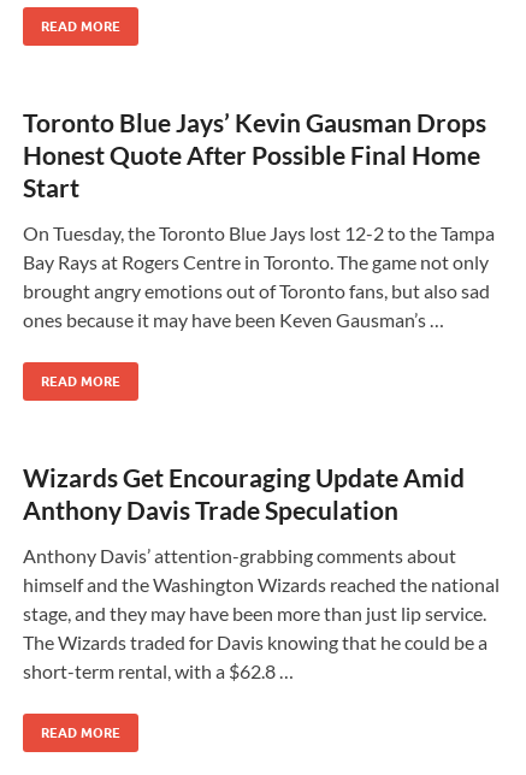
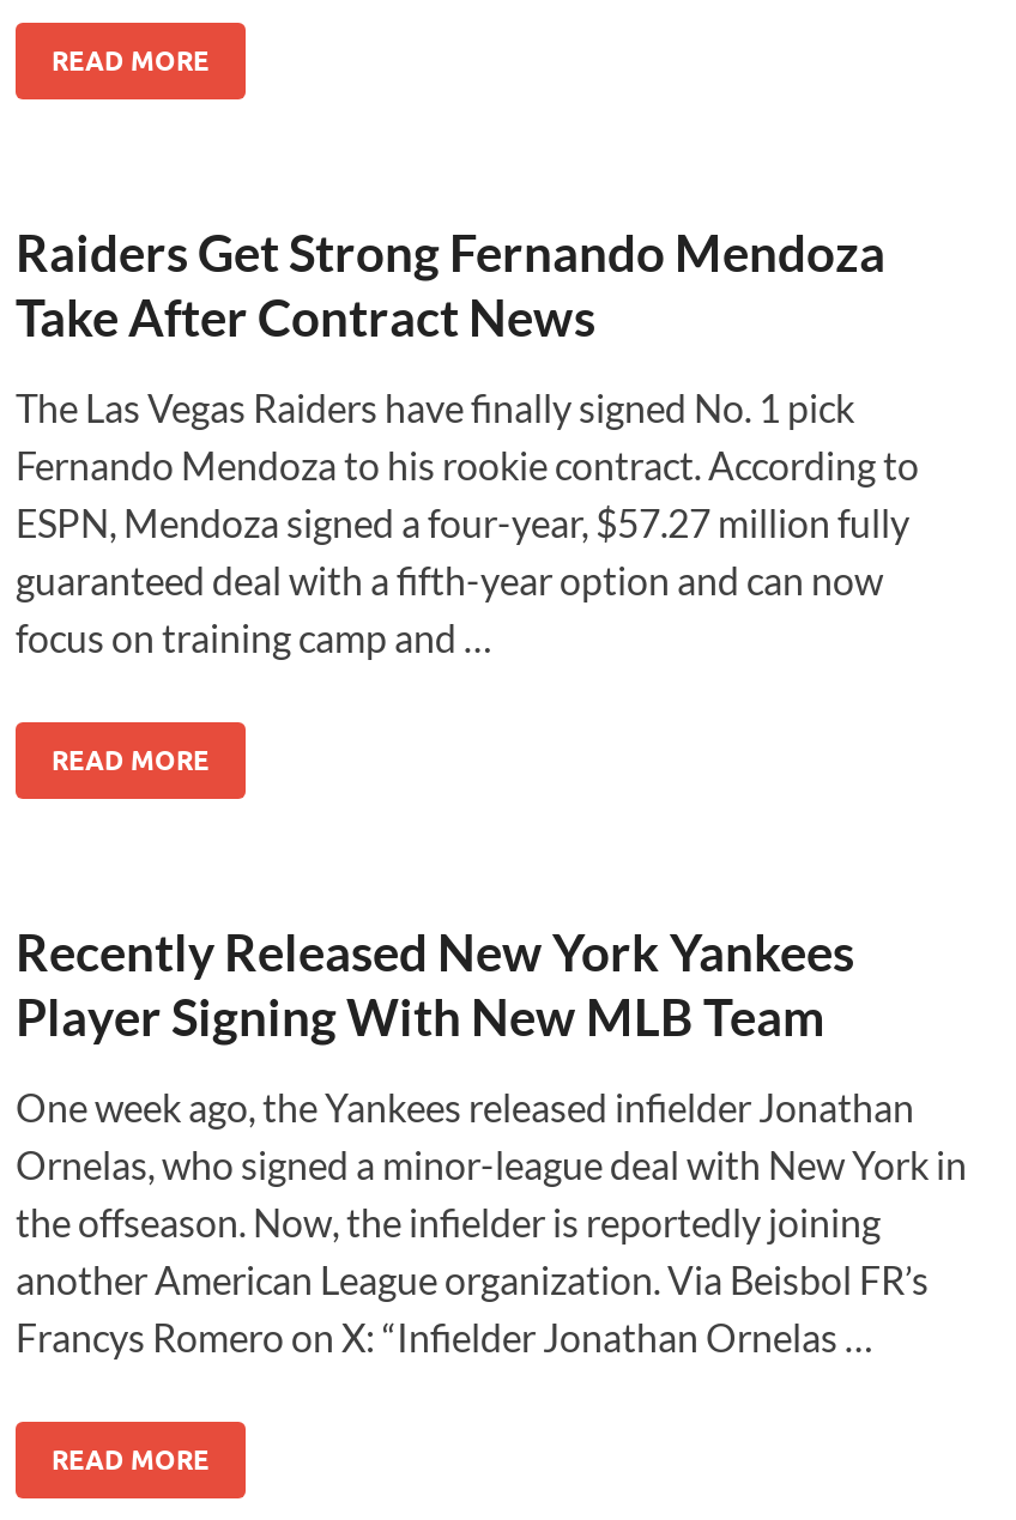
- Toronto Blue Jays’ Kevin Gausman Drops
- Honest Quote After Possible Final Home
- Start
+ Raiders Get Strong Fernando Mendoza
+ Take After Contract News

- On Tuesday, the Toronto Blue Jays lost 12-2 to the Tampa
- Bay Rays at Rogers Centre in Toronto. The game not only
- brought angry emotions out of Toronto fans, but also sad
- ones because it may have been Keven Gausman’s …
+ The Las Vegas Raiders have finally signed No. 1 pick
+ Fernando Mendoza to his rookie contract. According to
+ ESPN, Mendoza signed a four-year, $57.27 million fully
+ guaranteed deal with a fifth-year option and can now
+ focus on training camp and …

- Wizards Get Encouraging Update Amid
- Anthony Davis Trade Speculation
+ Recently Released New York Yankees
+ Player Signing With New MLB Team

- Anthony Davis’ attention-grabbing comments about
- himself and the Washington Wizards reached the national
- stage, and they may have been more than just lip service.
- The Wizards traded for Davis knowing that he could be a
- short-term rental, with a $62.8 …
+ One week ago, the Yankees released infielder Jonathan
+ Ornelas, who signed a minor-league deal with New York in
+ the offseason. Now, the infielder is reportedly joining
+ another American League organization. Via Beisbol FR’s
+ Francys Romero on X: “Infielder Jonathan Ornelas …
